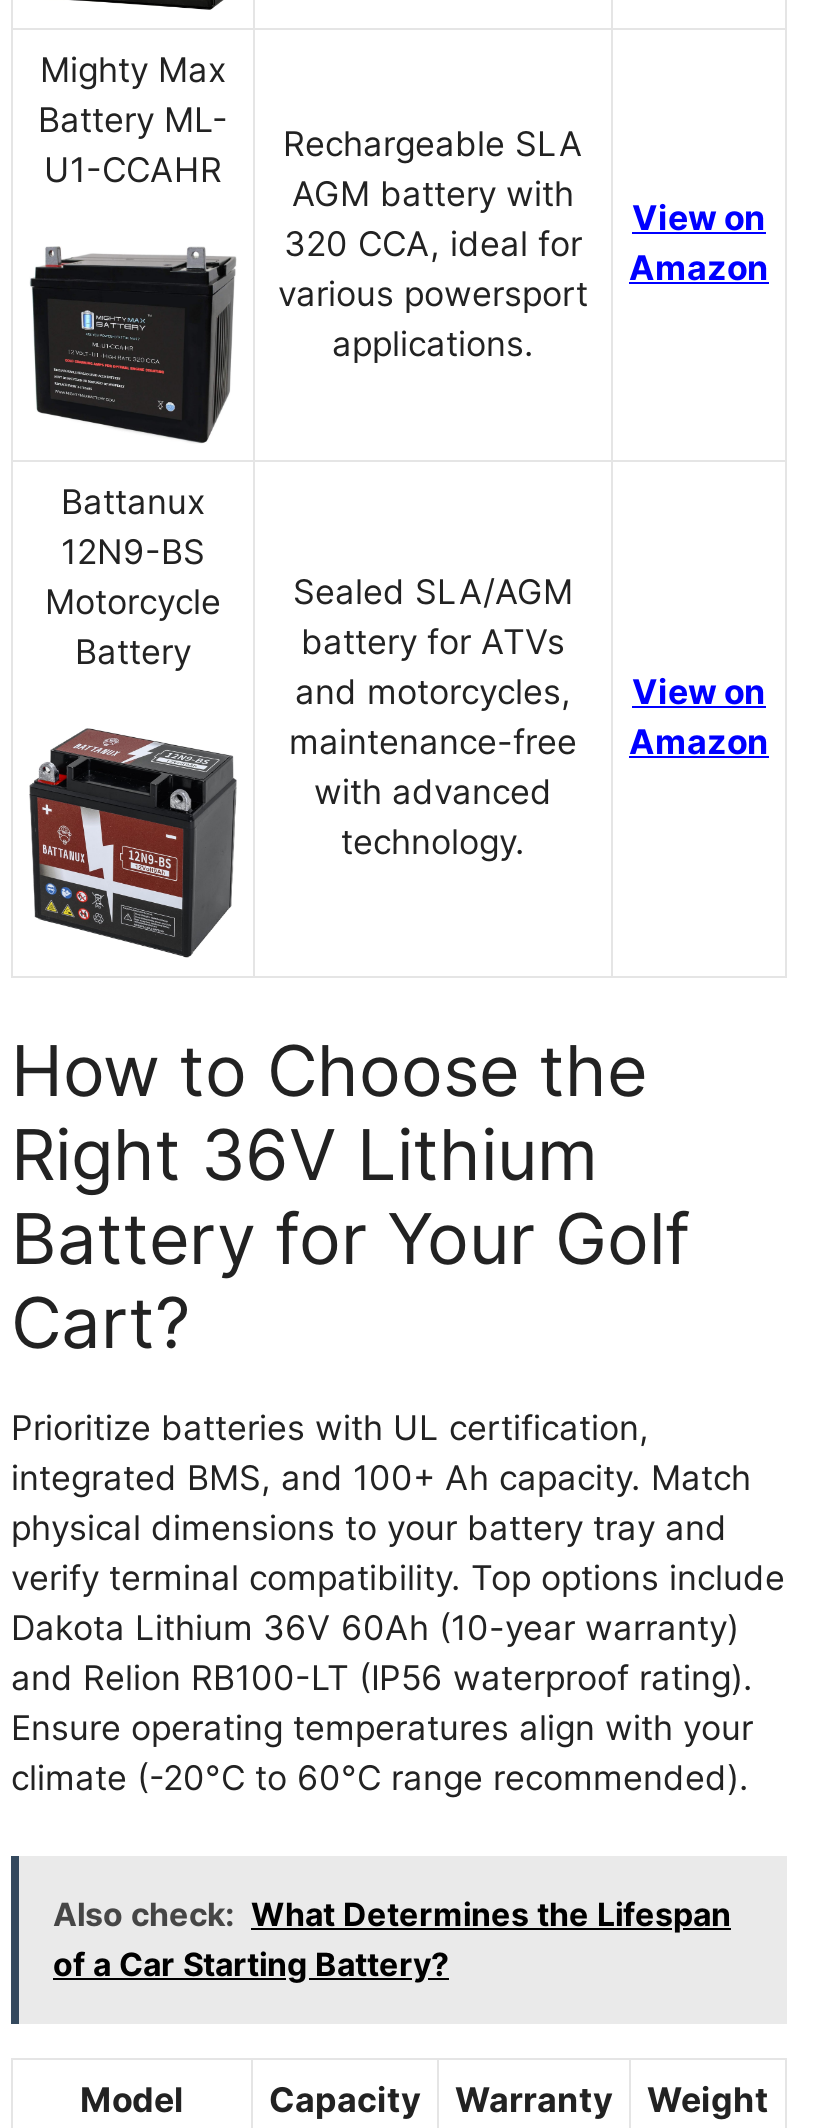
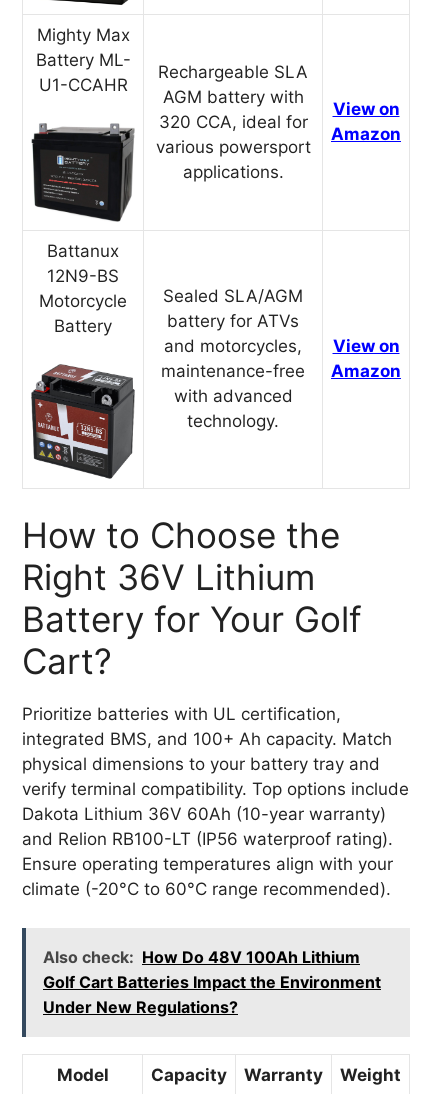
- Also check: What Determines the Lifespan
- of a Car Starting Battery?
+ Also check: How Do 48V 100Ah Lithium
+ Golf Cart Batteries Impact the Environment
+ Under New Regulations?
